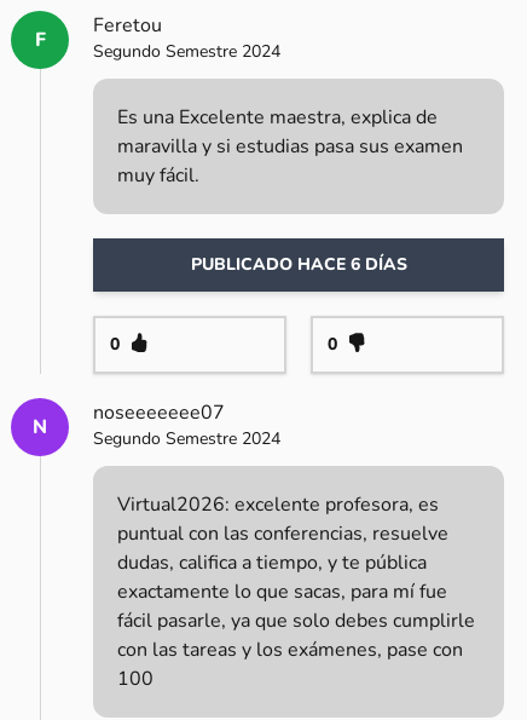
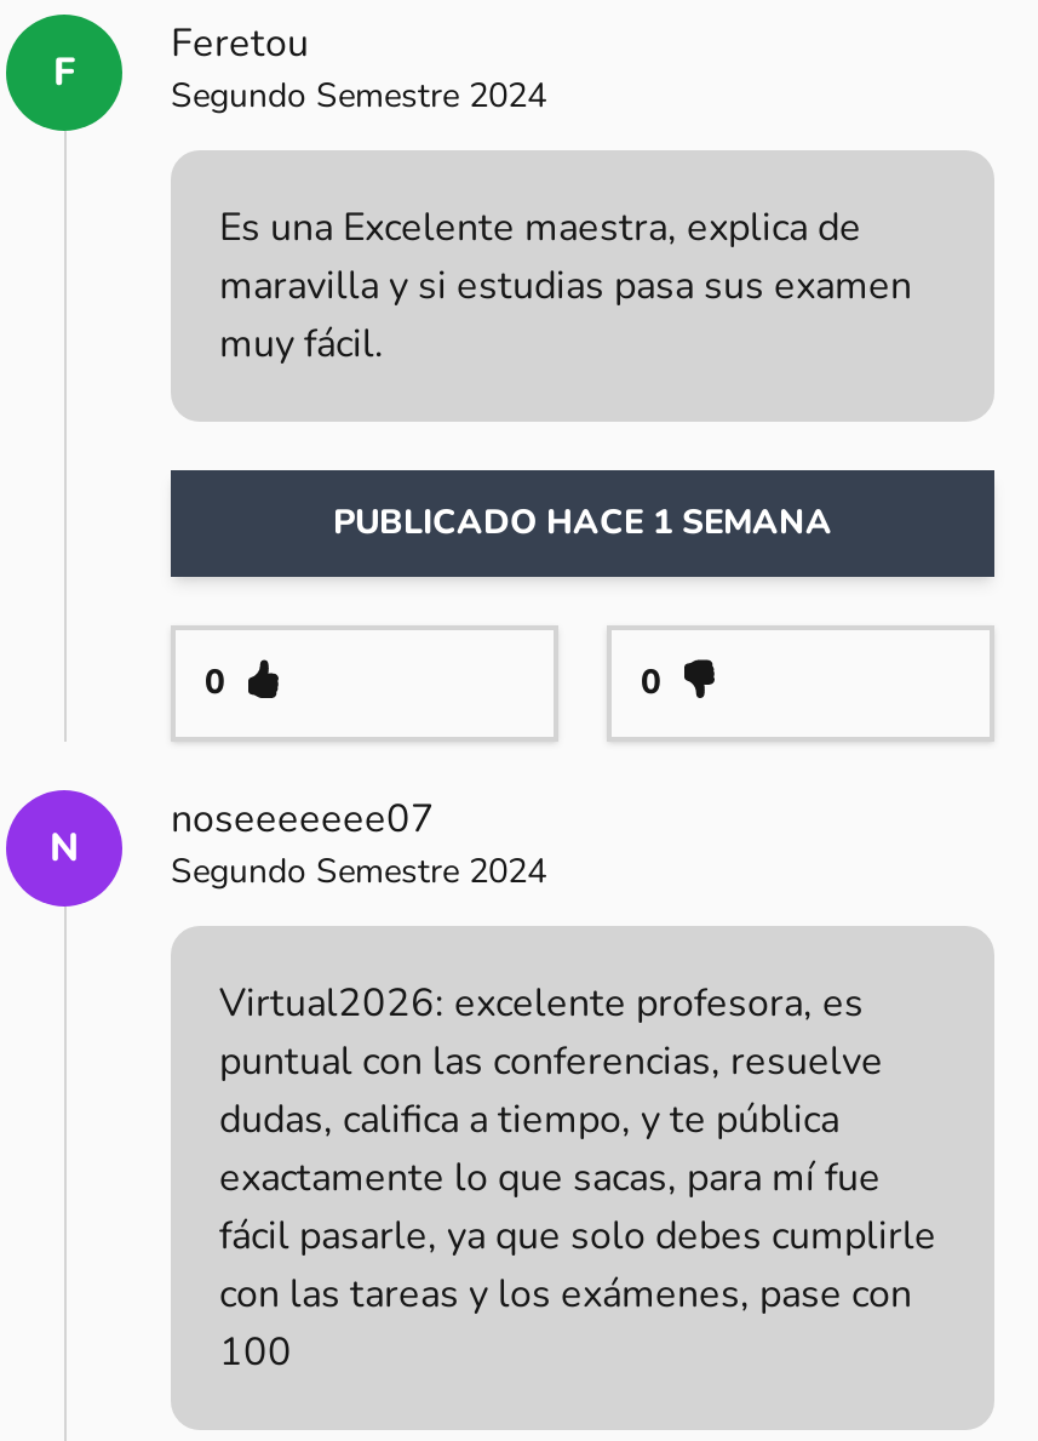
- PUBLICADO HACE 6 DÍAS
+ PUBLICADO HACE 1 SEMANA
